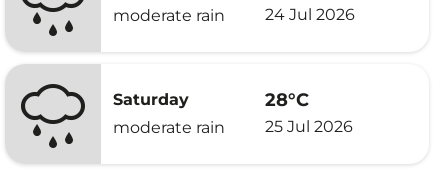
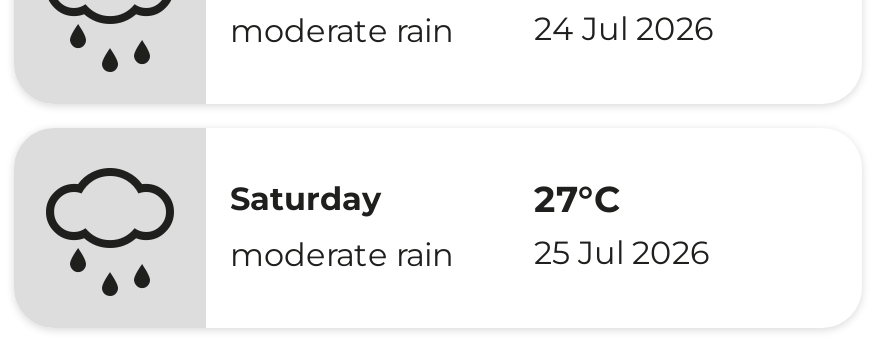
- 28°C
+ 27°C
